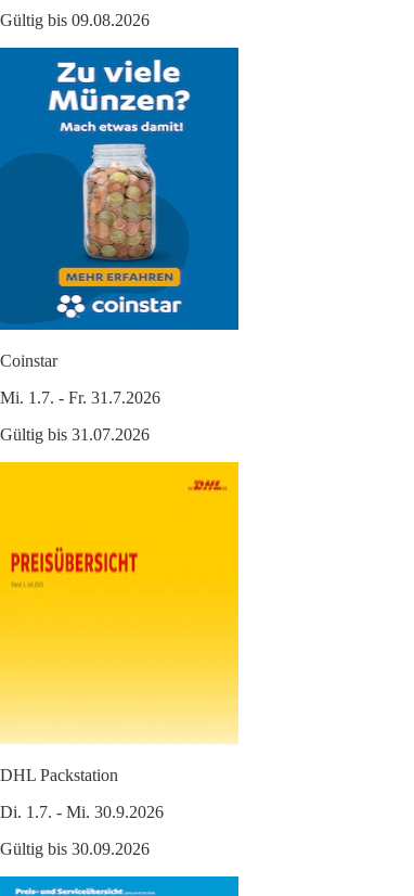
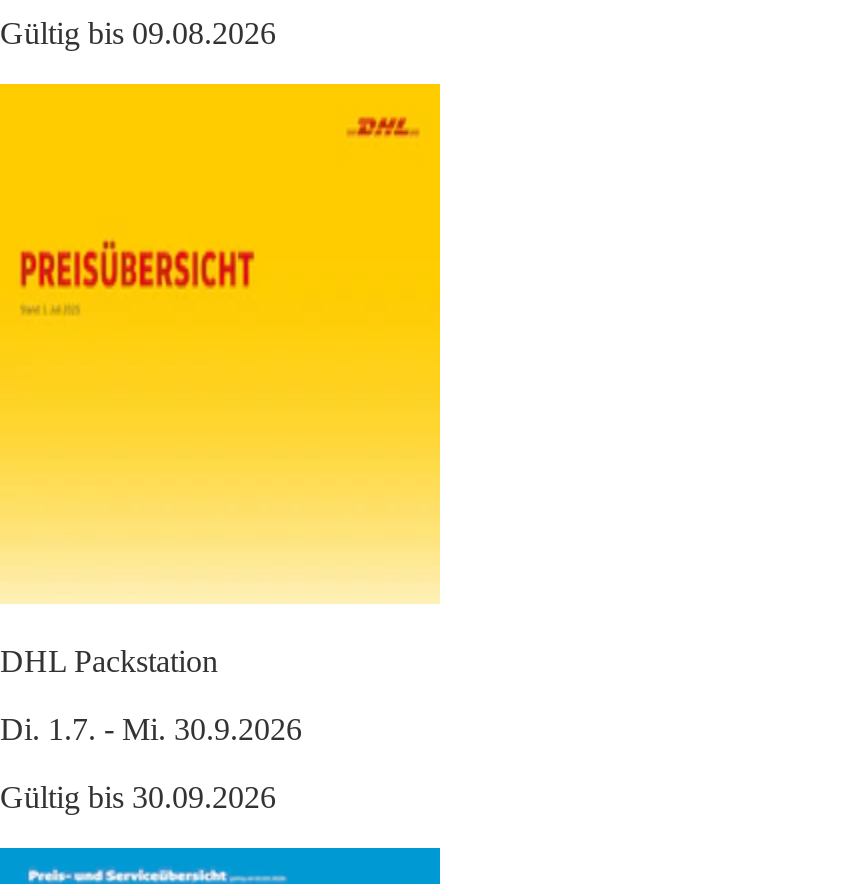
- [image]
- Coinstar
- Mi. 1.7. - Fr. 31.7.2026
- Gültig bis 31.07.2026
